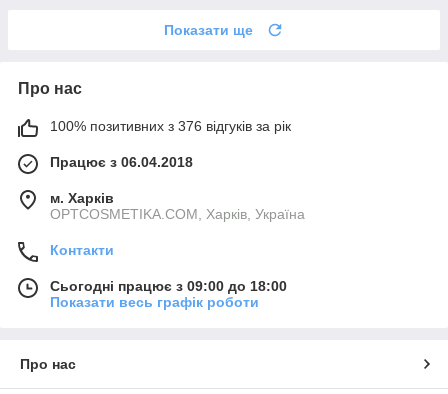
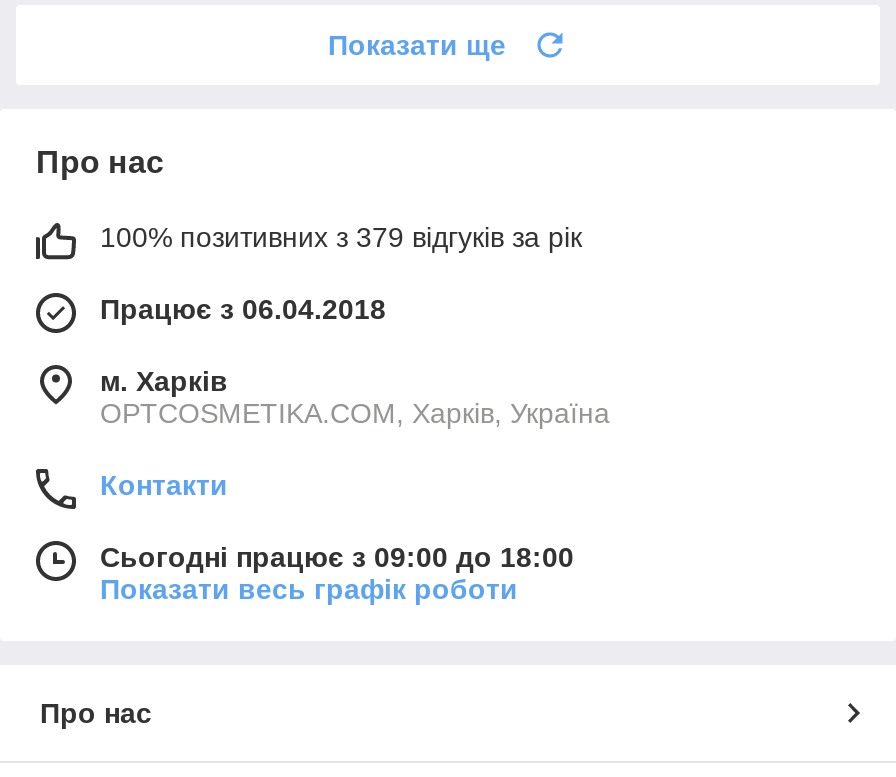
- 100% позитивних з 376 відгуків за рік
+ 100% позитивних з 379 відгуків за рік
